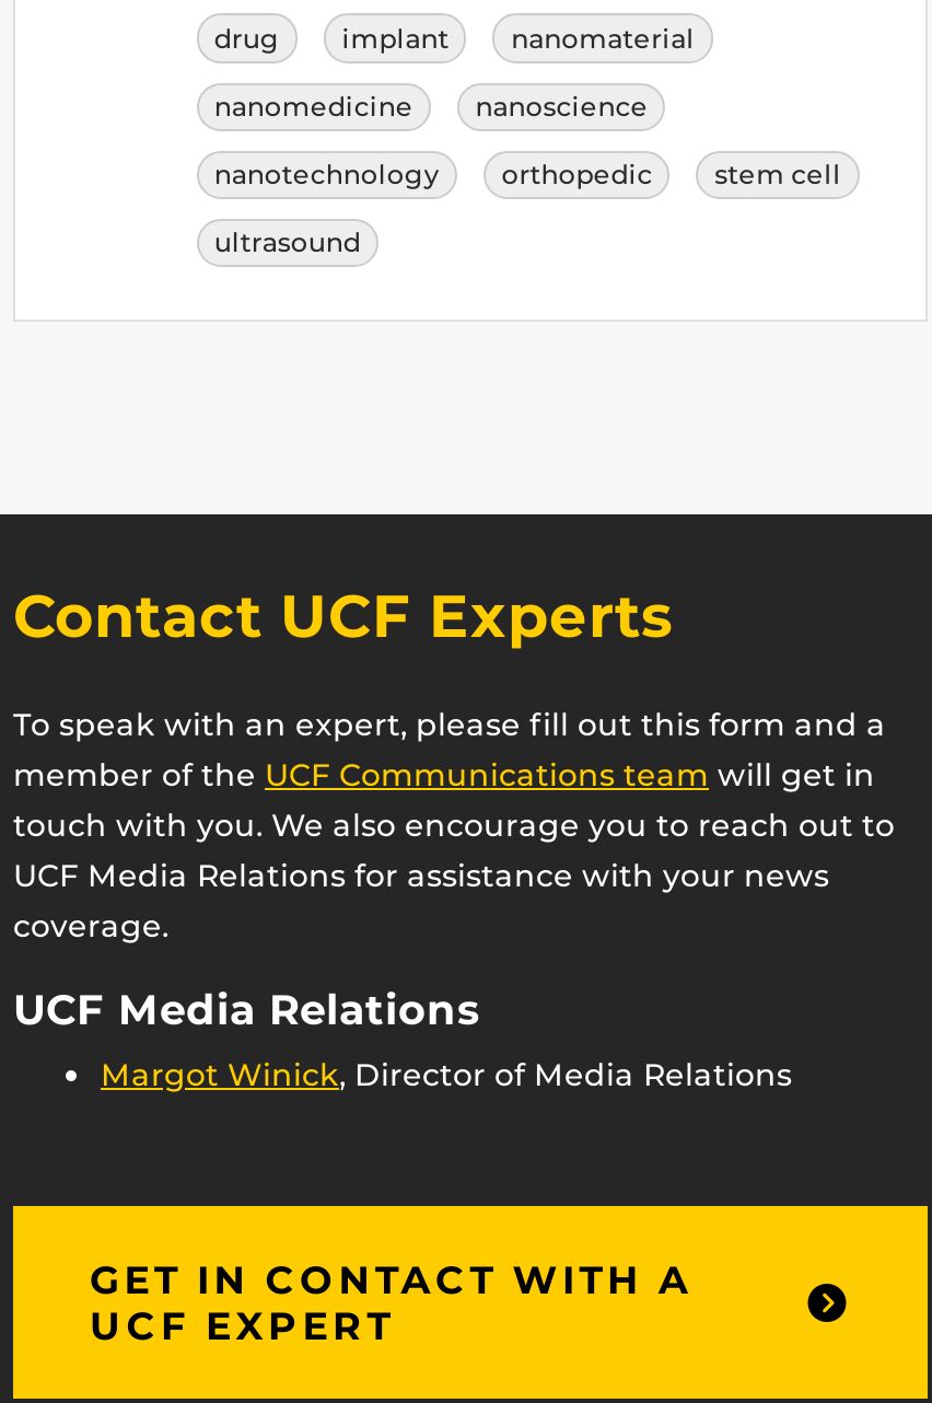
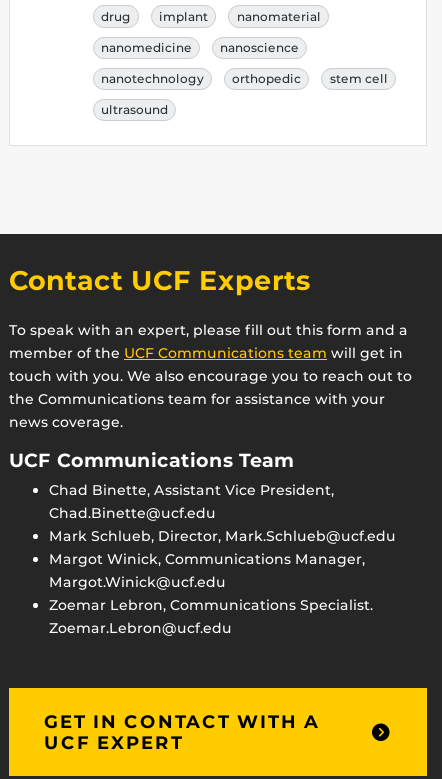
- UCF Media Relations for assistance with your news
- coverage.
+ the Communications team for assistance with your
+ news coverage.

- UCF Media Relations
- Margot Winick, Director of Media Relations
+ UCF Communications Team
+ Chad Binette, Assistant Vice President,
+ Chad.Binette@ucf.edu
+ Mark Schlueb, Director, Mark.Schlueb@ucf.edu
+ Margot Winick, Communications Manager,
+ Margot.Winick@ucf.edu
+ Zoemar Lebron, Communications Specialist.
+ Zoemar.Lebron@ucf.edu
